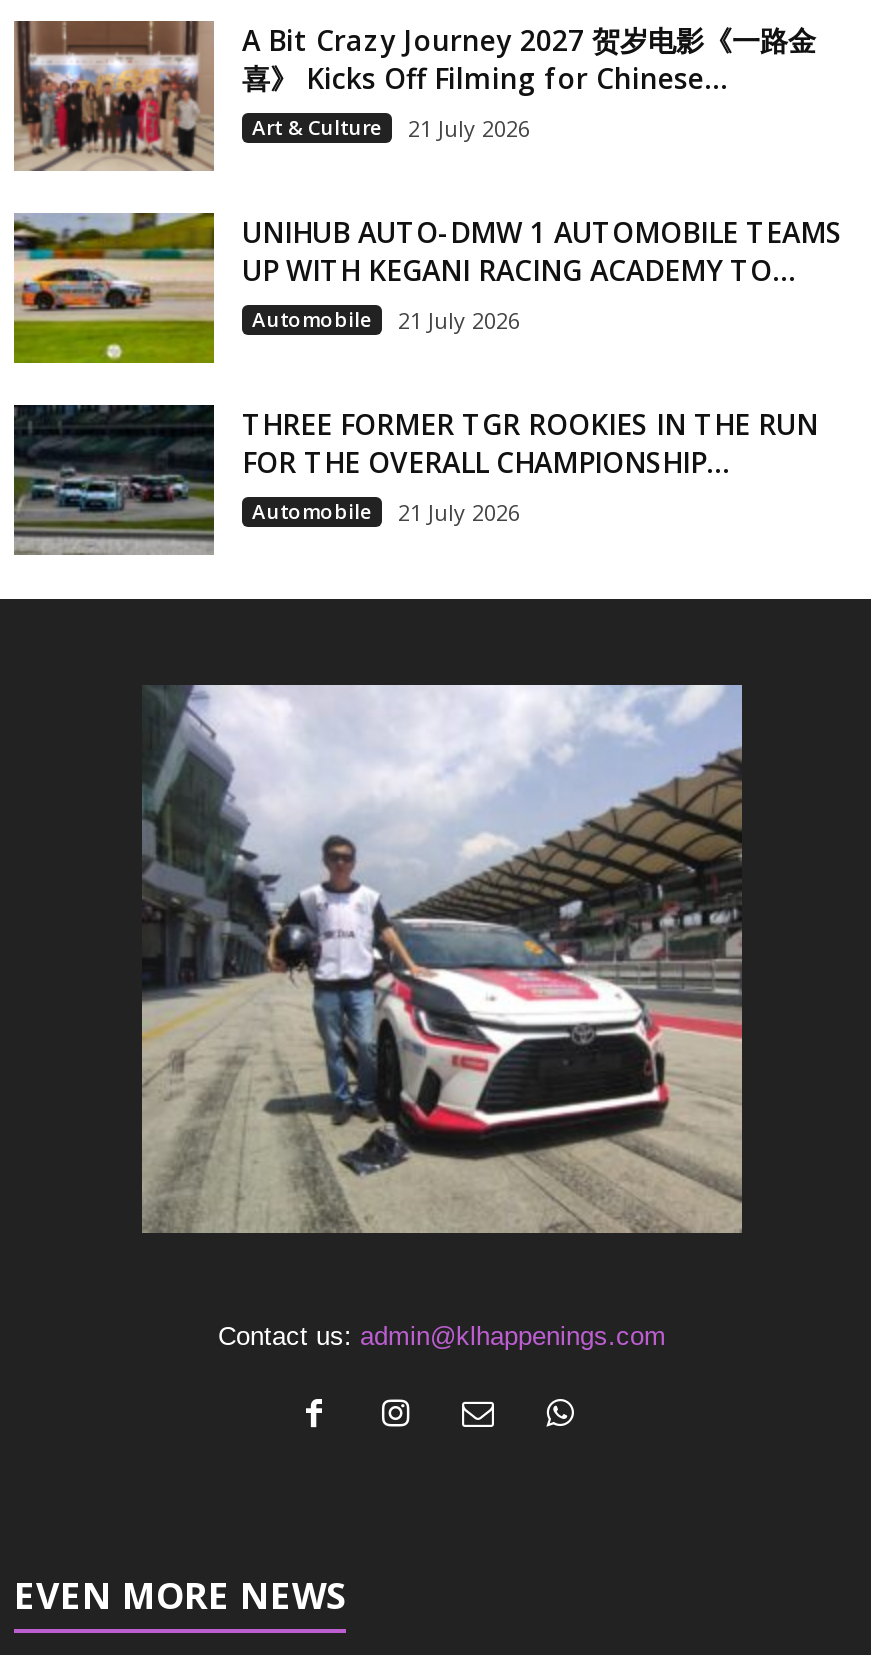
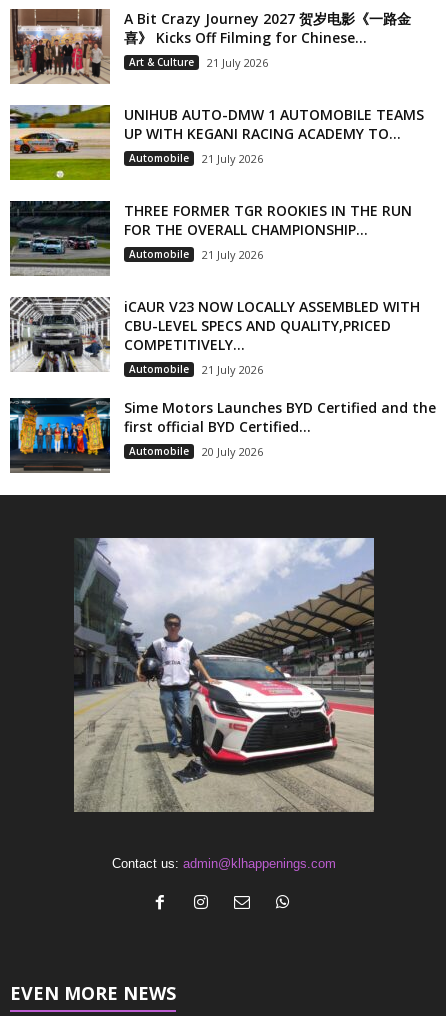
+ [image]
+ iCAUR V23 NOW LOCALLY ASSEMBLED WITH
+ CBU-LEVEL SPECS AND QUALITY,PRICED
+ COMPETITIVELY...
+ Automobile
+ 21 July 2026
+ Sime Motors Launches BYD Certified and the
+ first official BYD Certified...
+ Automobile
+ 20 July 2026

+ [image]
